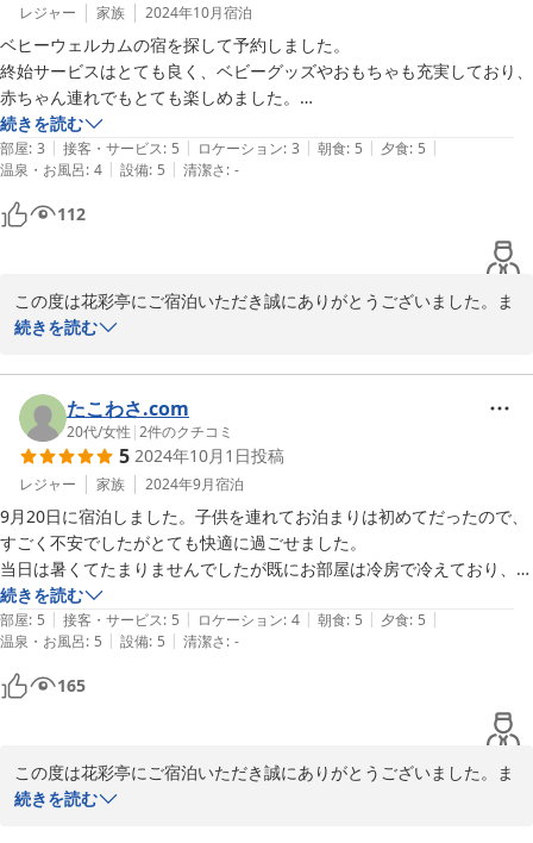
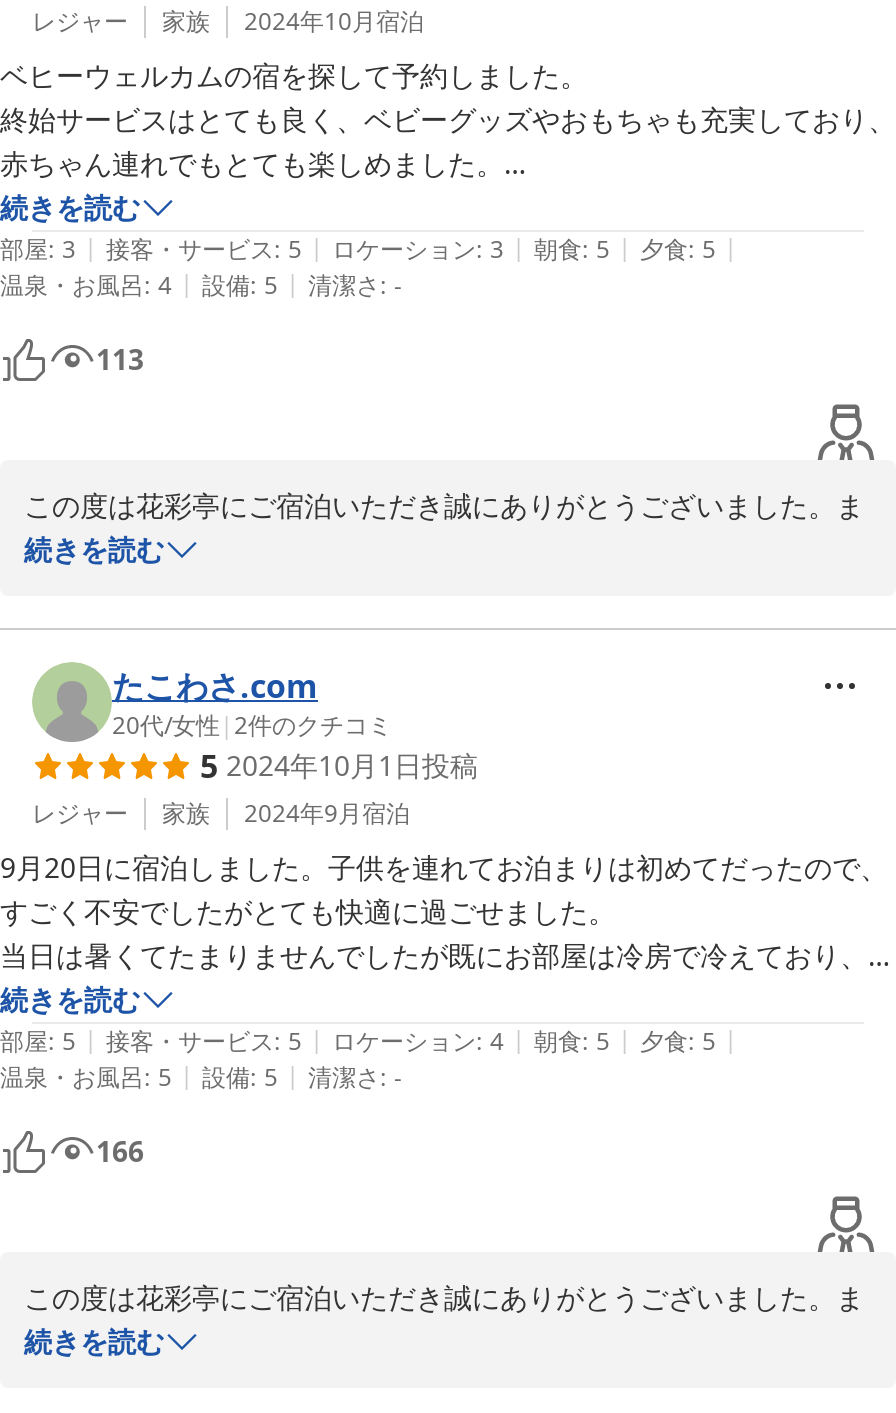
- 112
+ 113

- 165
+ 166
